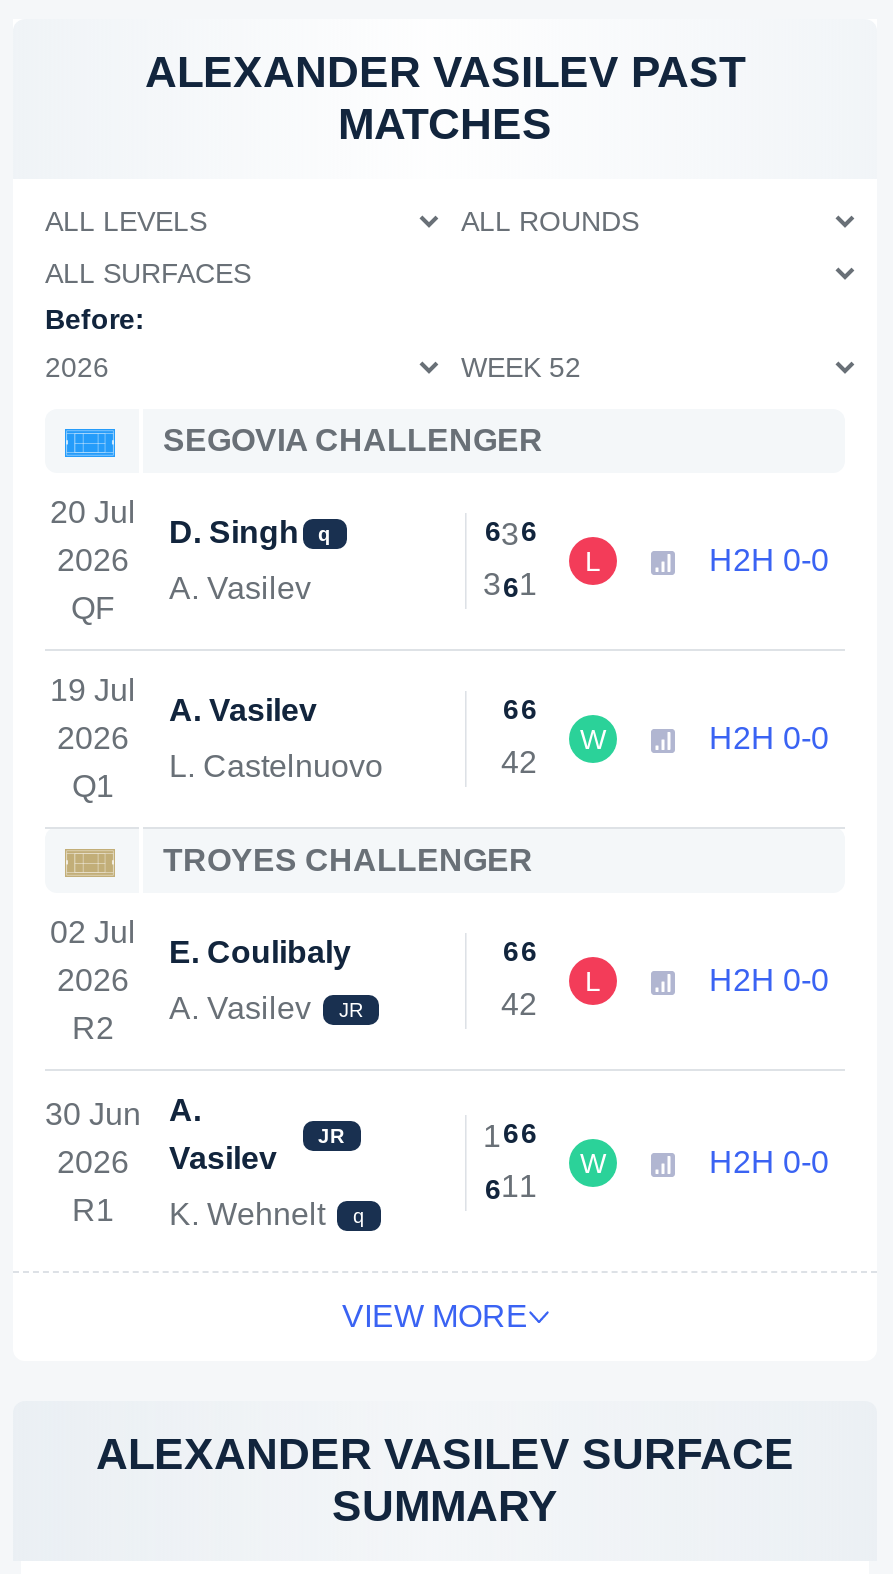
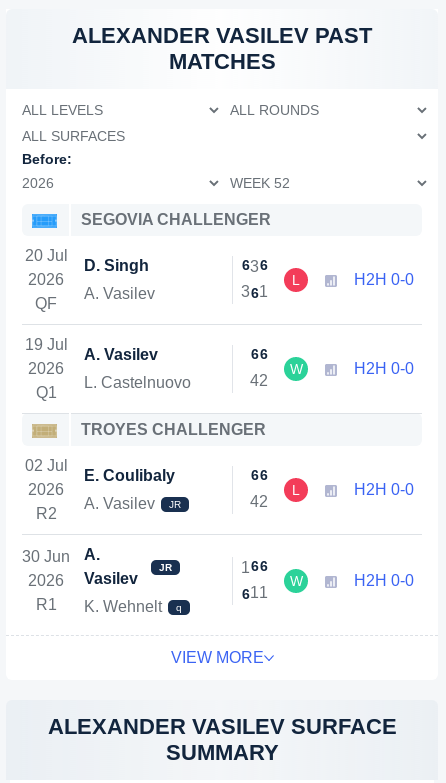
- q
